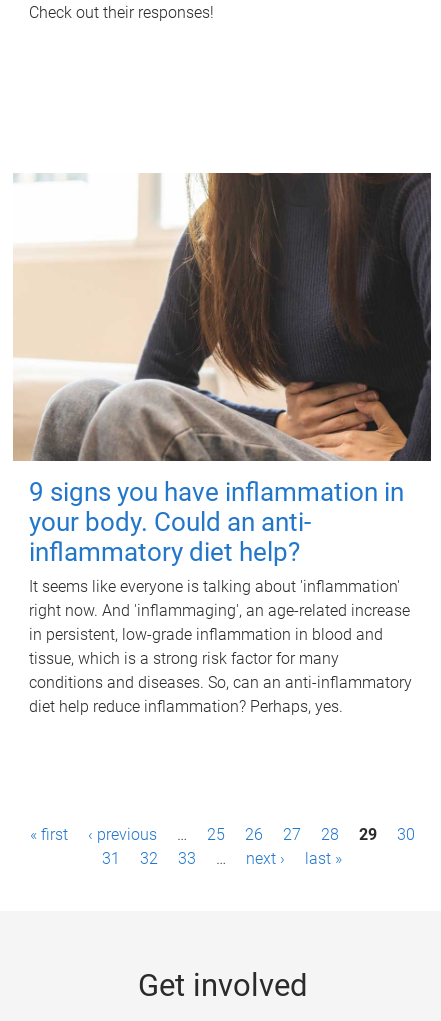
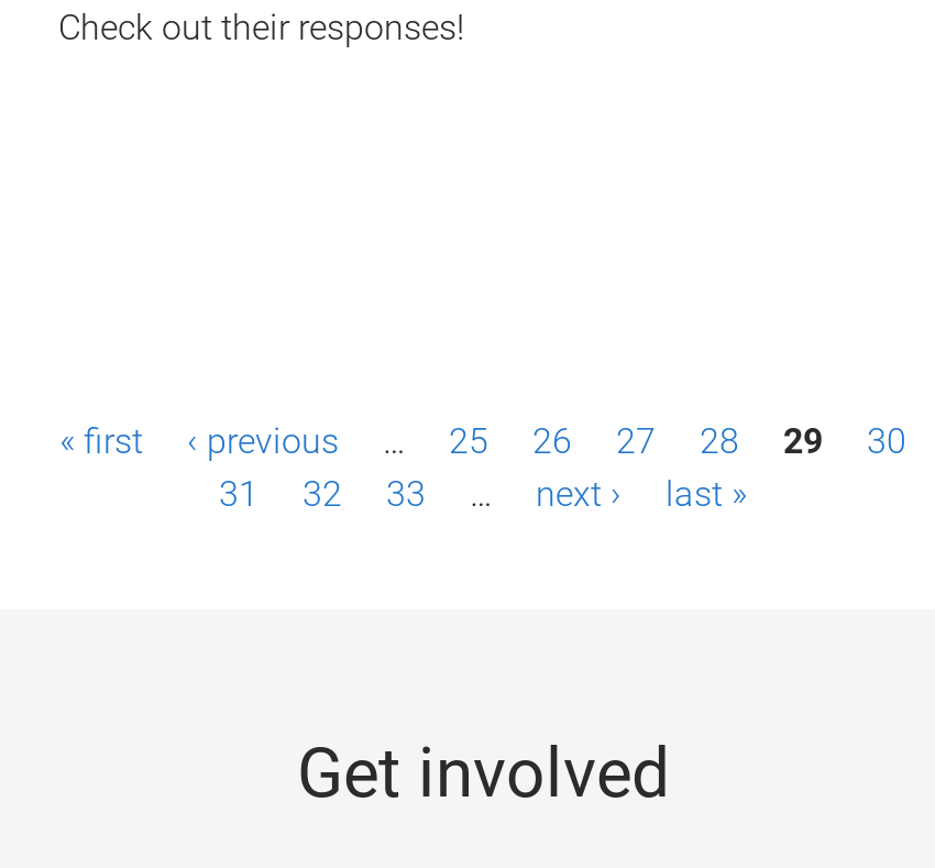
- [image]
- 9 signs you have inflammation in
- your body. Could an anti-
- inflammatory diet help?
- It seems like everyone is talking about 'inflammation'
- right now. And 'inflammaging', an age-related increase
- in persistent, low-grade inflammation in blood and
- tissue, which is a strong risk factor for many
- conditions and diseases. So, can an anti-inflammatory
- diet help reduce inflammation? Perhaps, yes.
